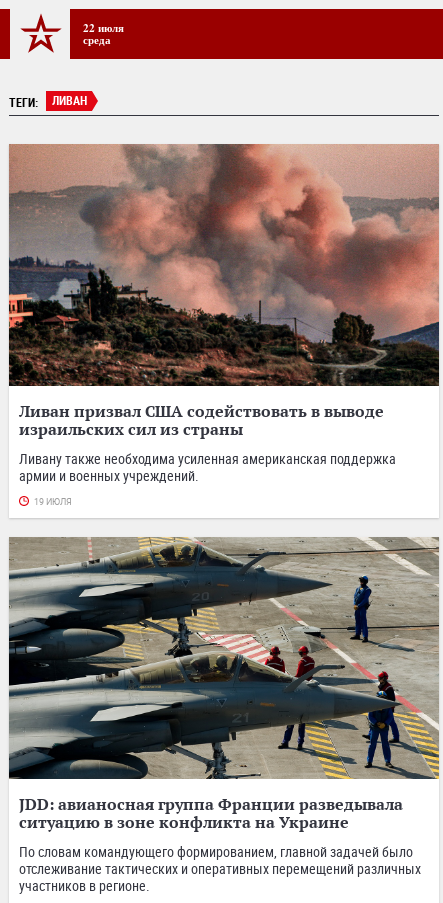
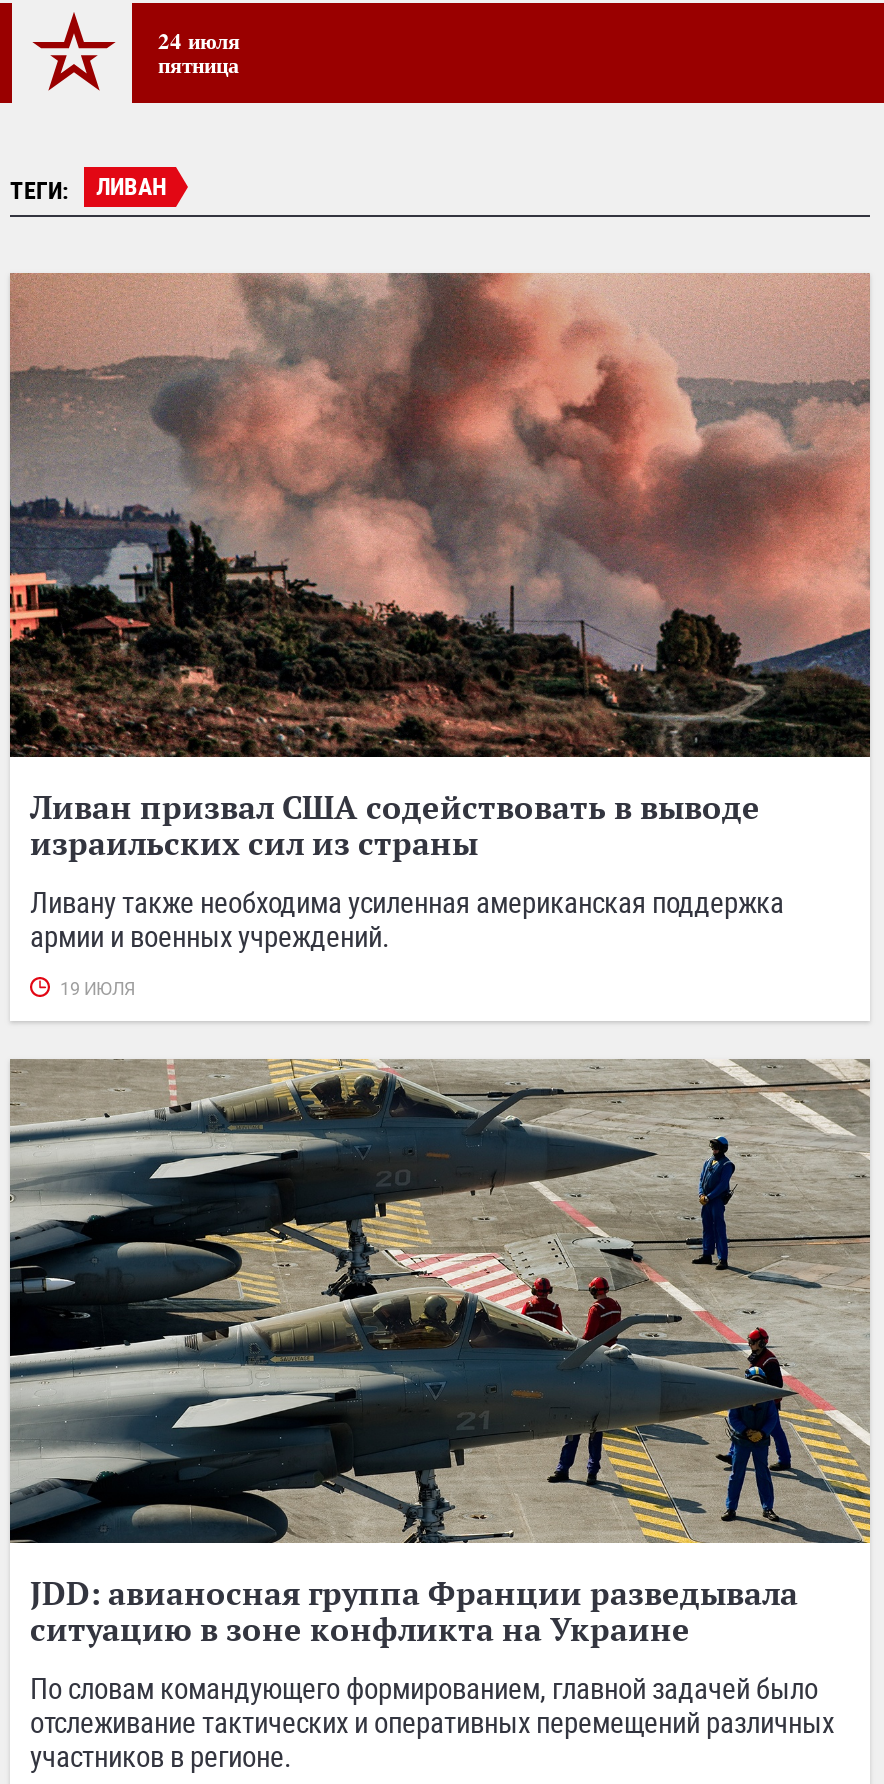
- 22 июля
- среда
+ 24 июля
+ пятница
